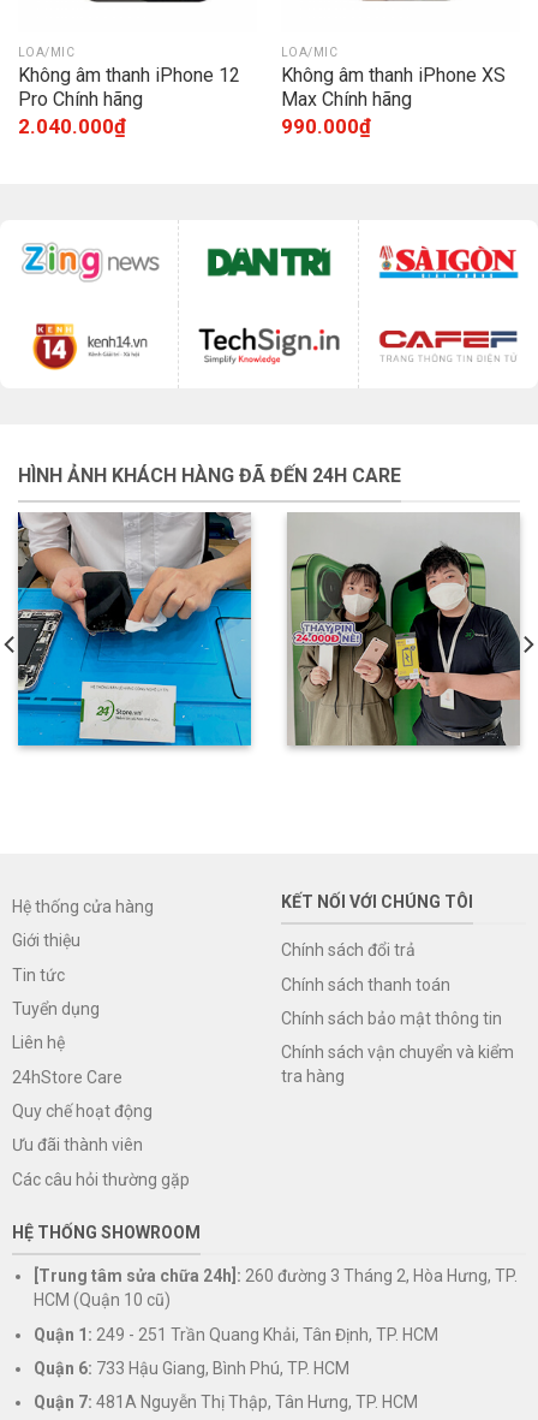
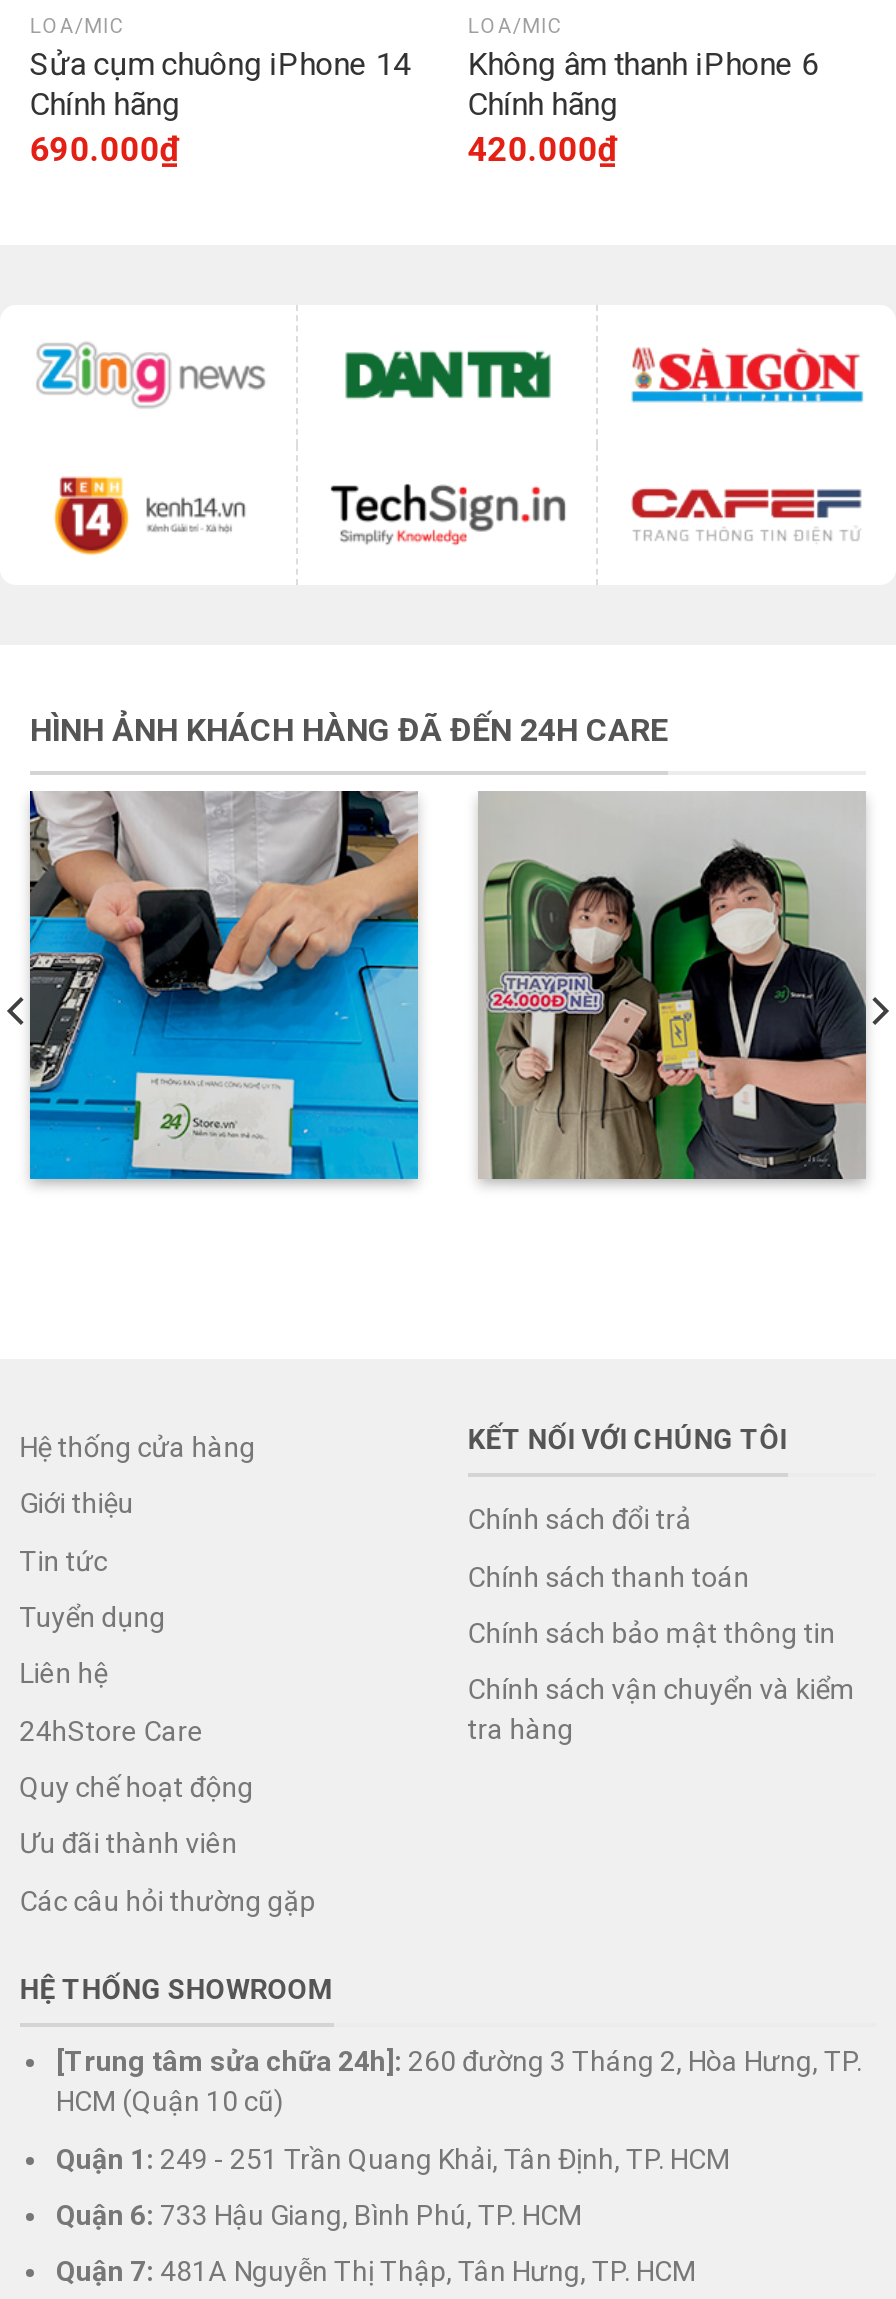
- Không âm thanh iPhone 12
- Pro Chính hãng
- 2.040.000₫
+ Sửa cụm chuông iPhone 14
+ Chính hãng
+ 690.000₫

- Không âm thanh iPhone XS
- Max Chính hãng
- 990.000₫
+ Không âm thanh iPhone 6
+ Chính hãng
+ 420.000₫
